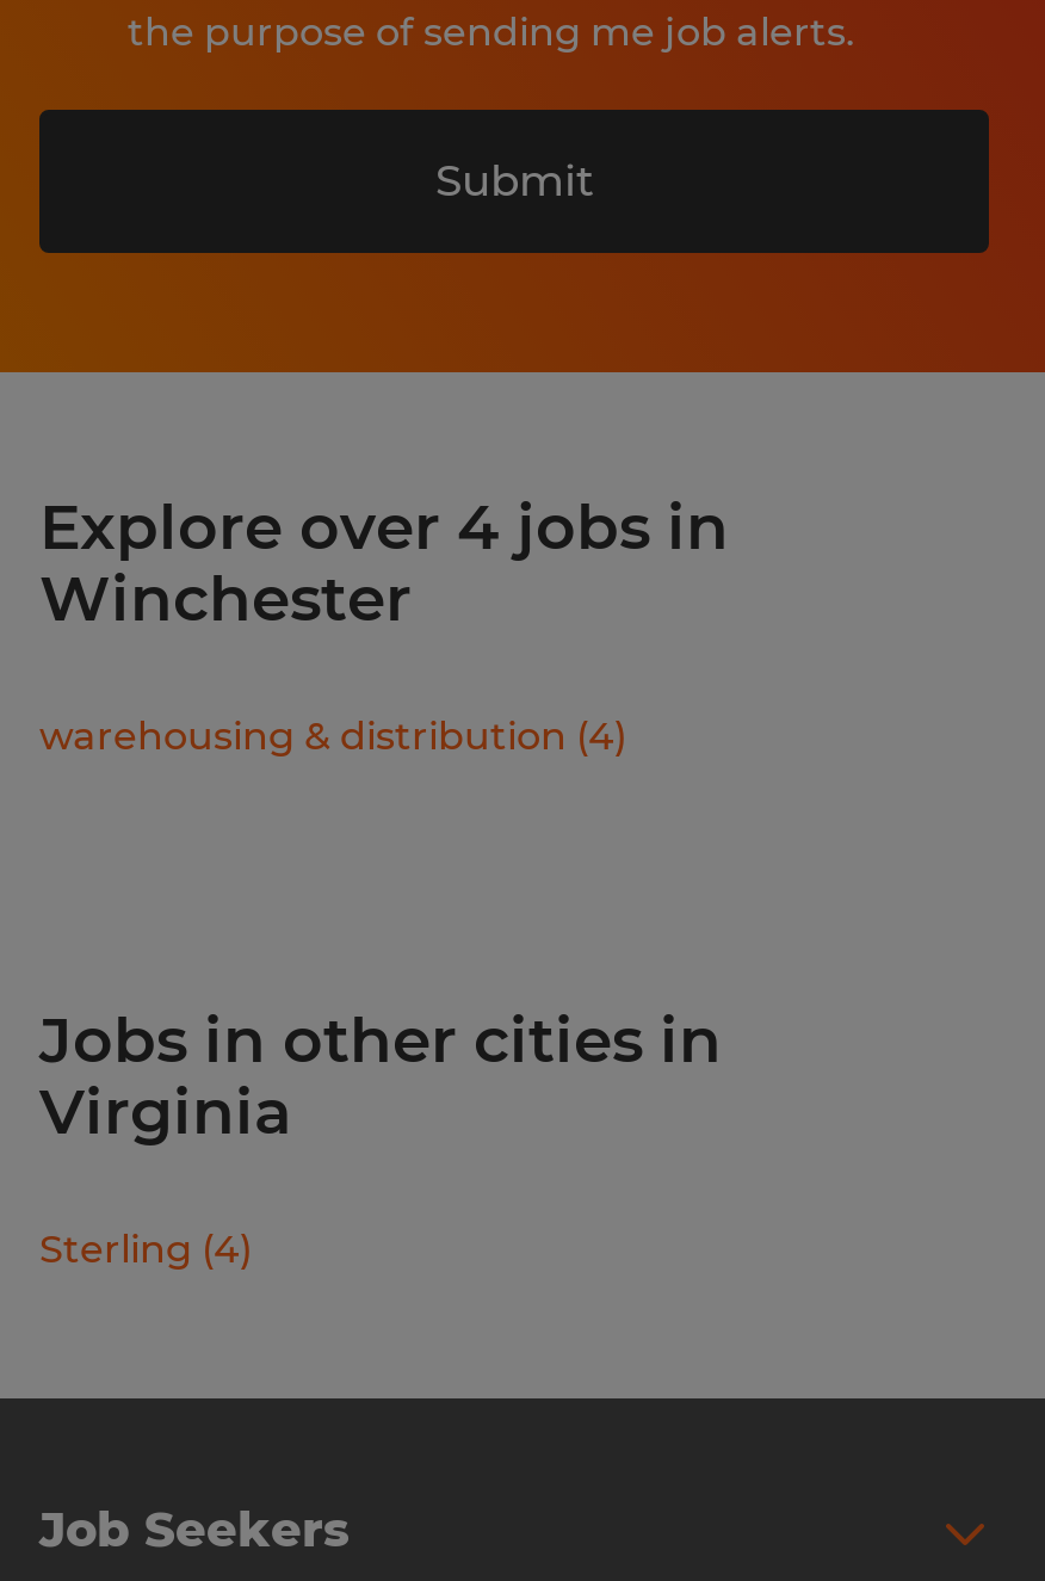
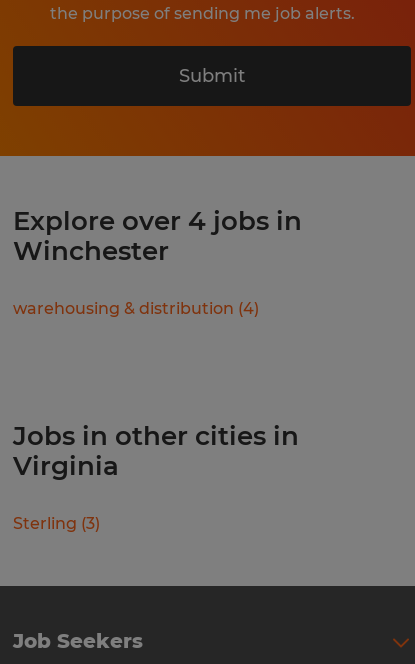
- Sterling (4)
+ Sterling (3)
